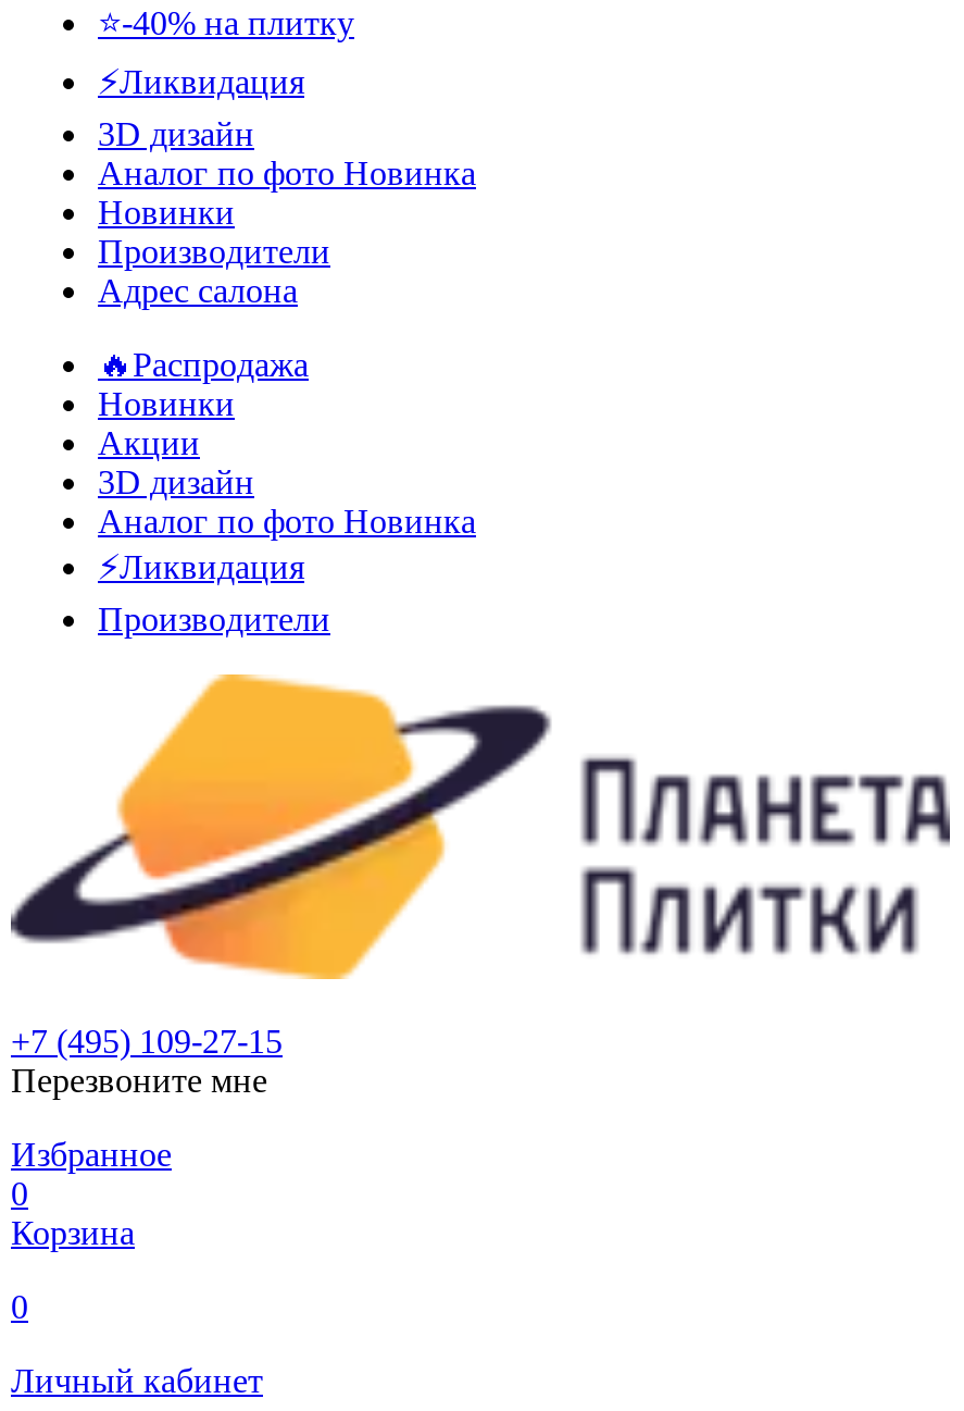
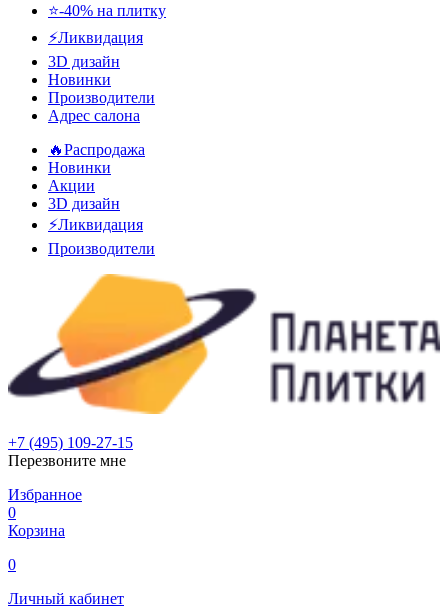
- Аналог по фото Новинка

- Аналог по фото Новинка
